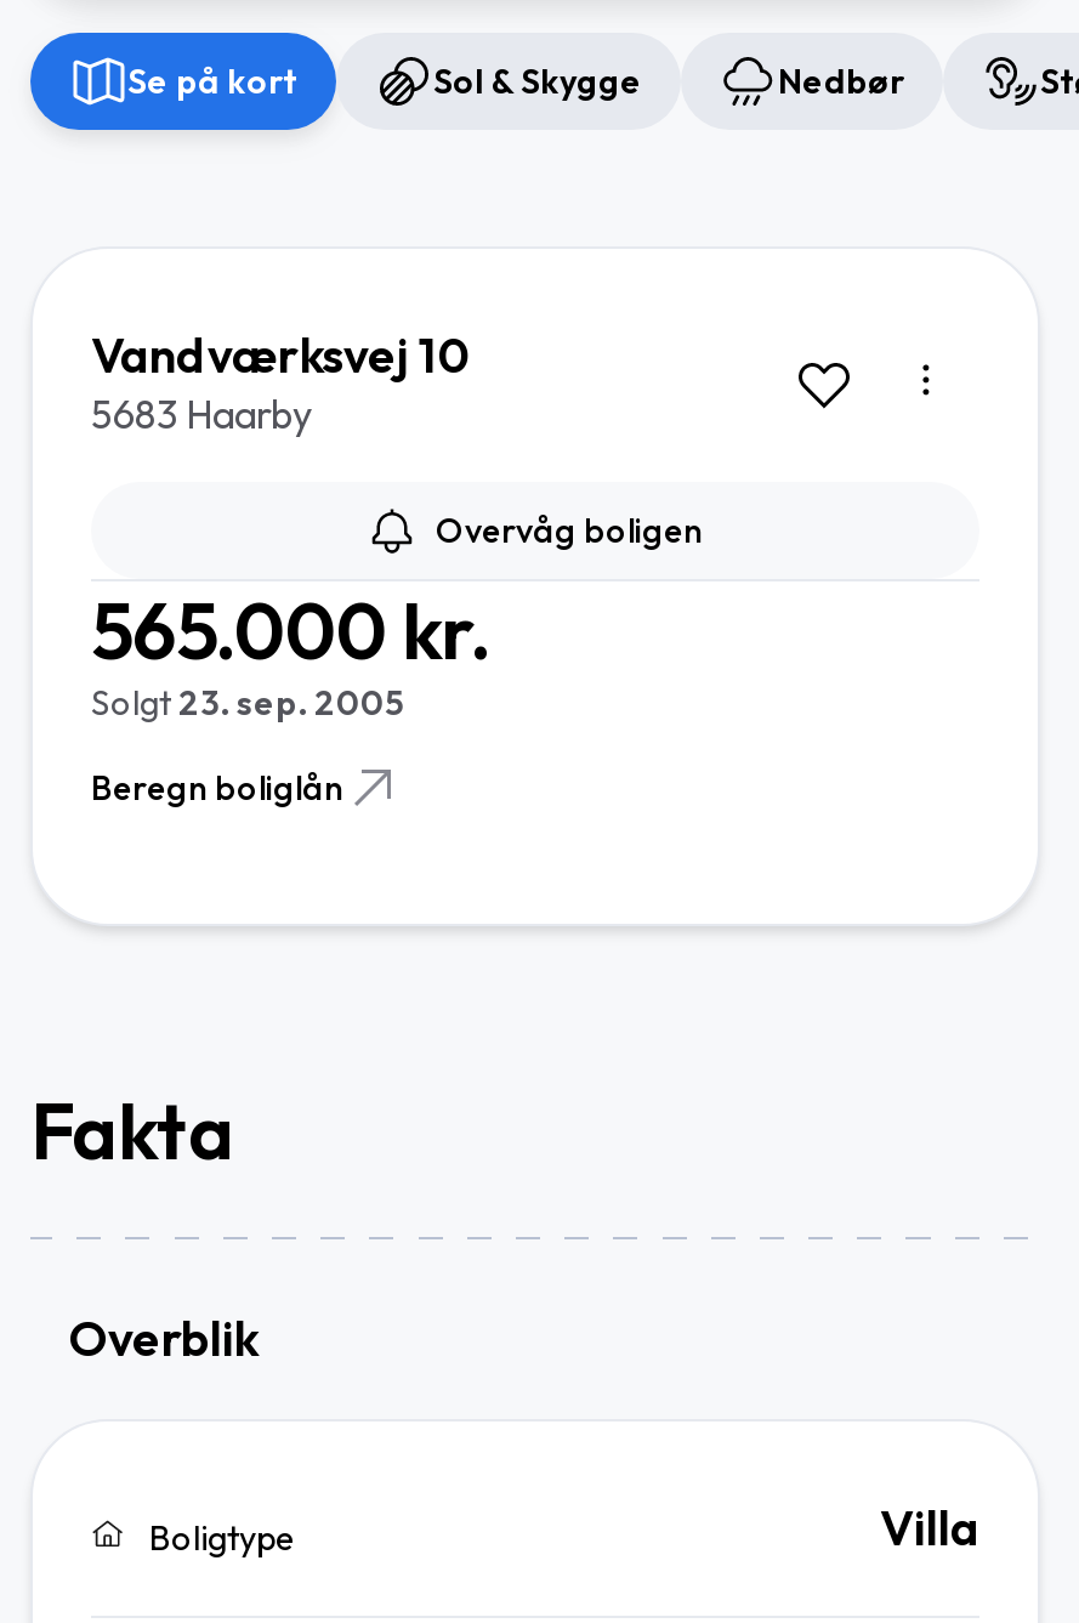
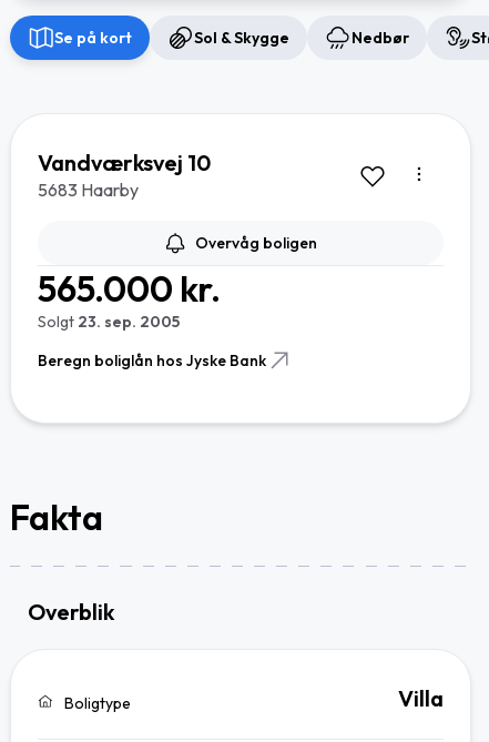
- Beregn boliglån
+ Beregn boliglån hos Jyske Bank
